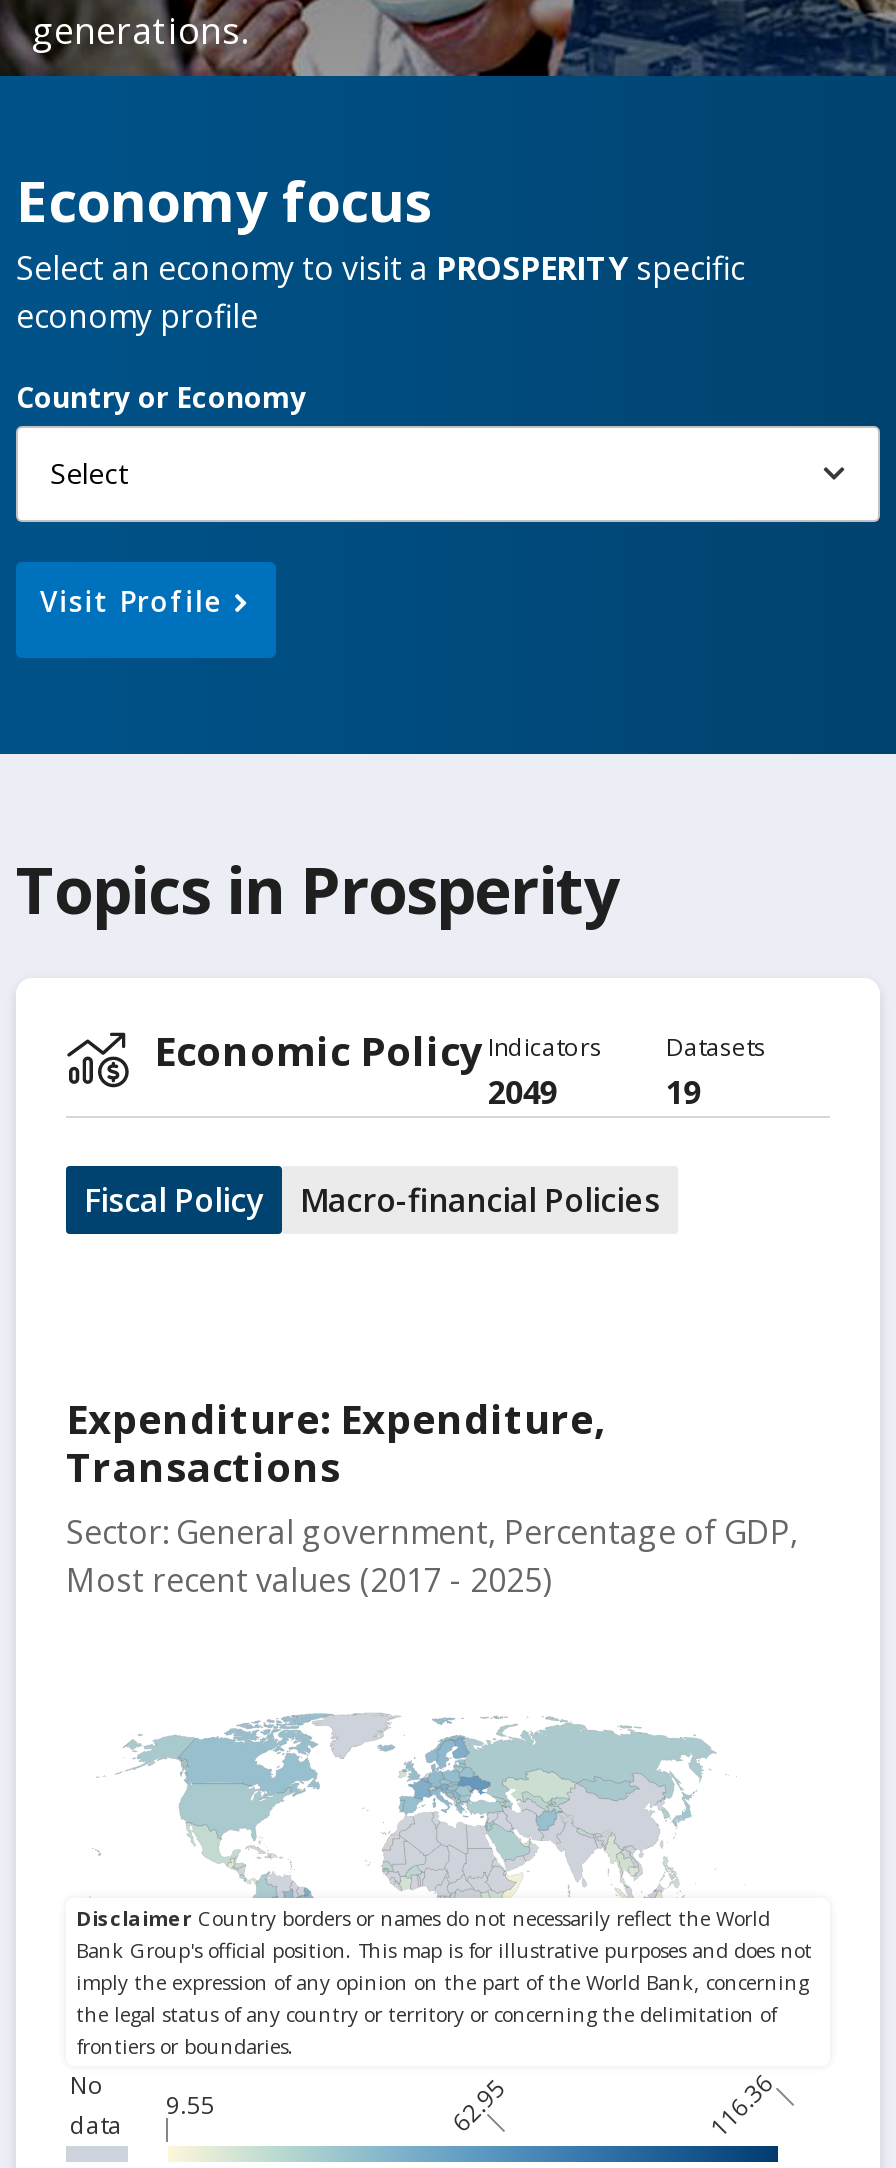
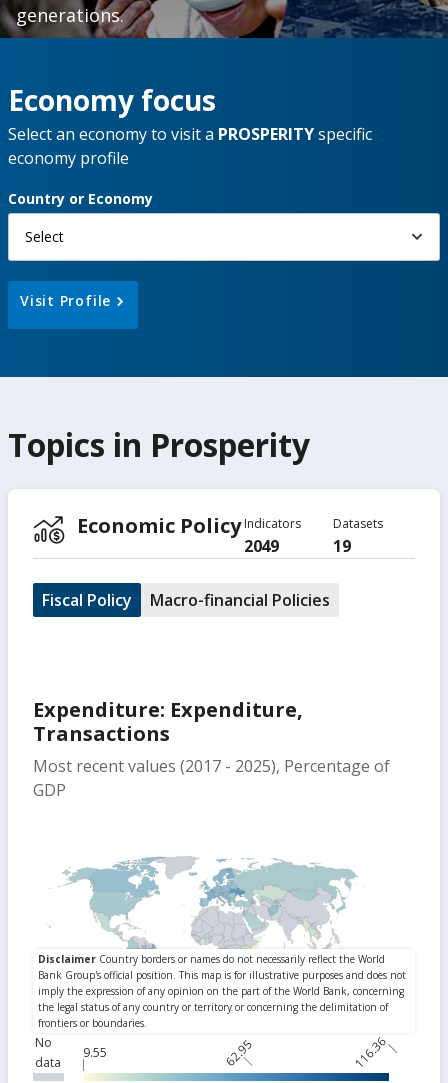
- Sector: General government, Percentage of GDP,
- Most recent values (2017 - 2025)
+ Most recent values (2017 - 2025), Percentage of
+ GDP
